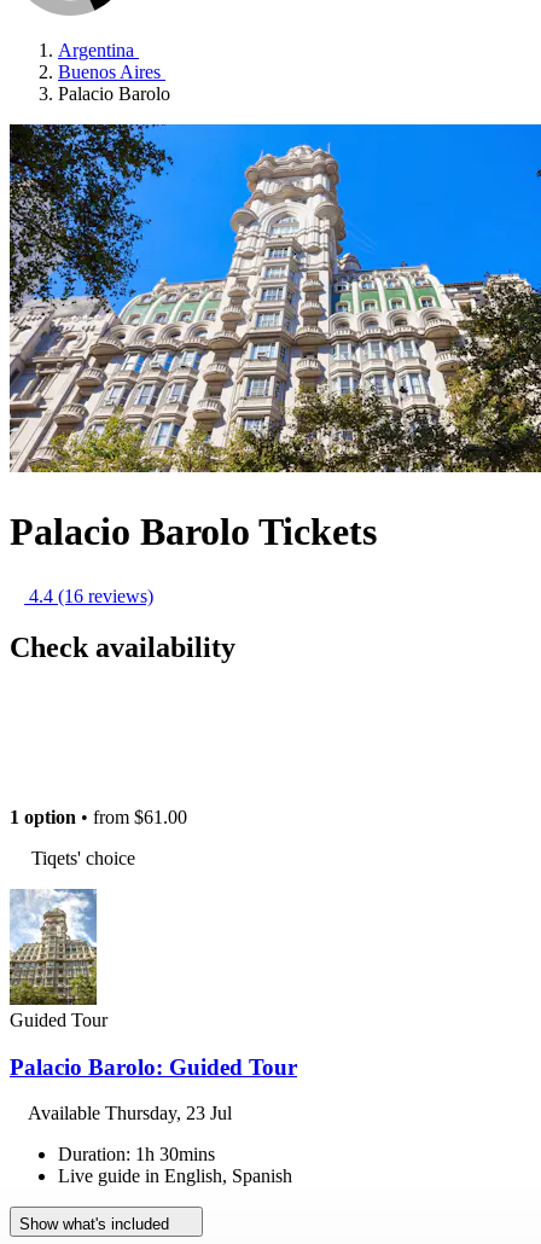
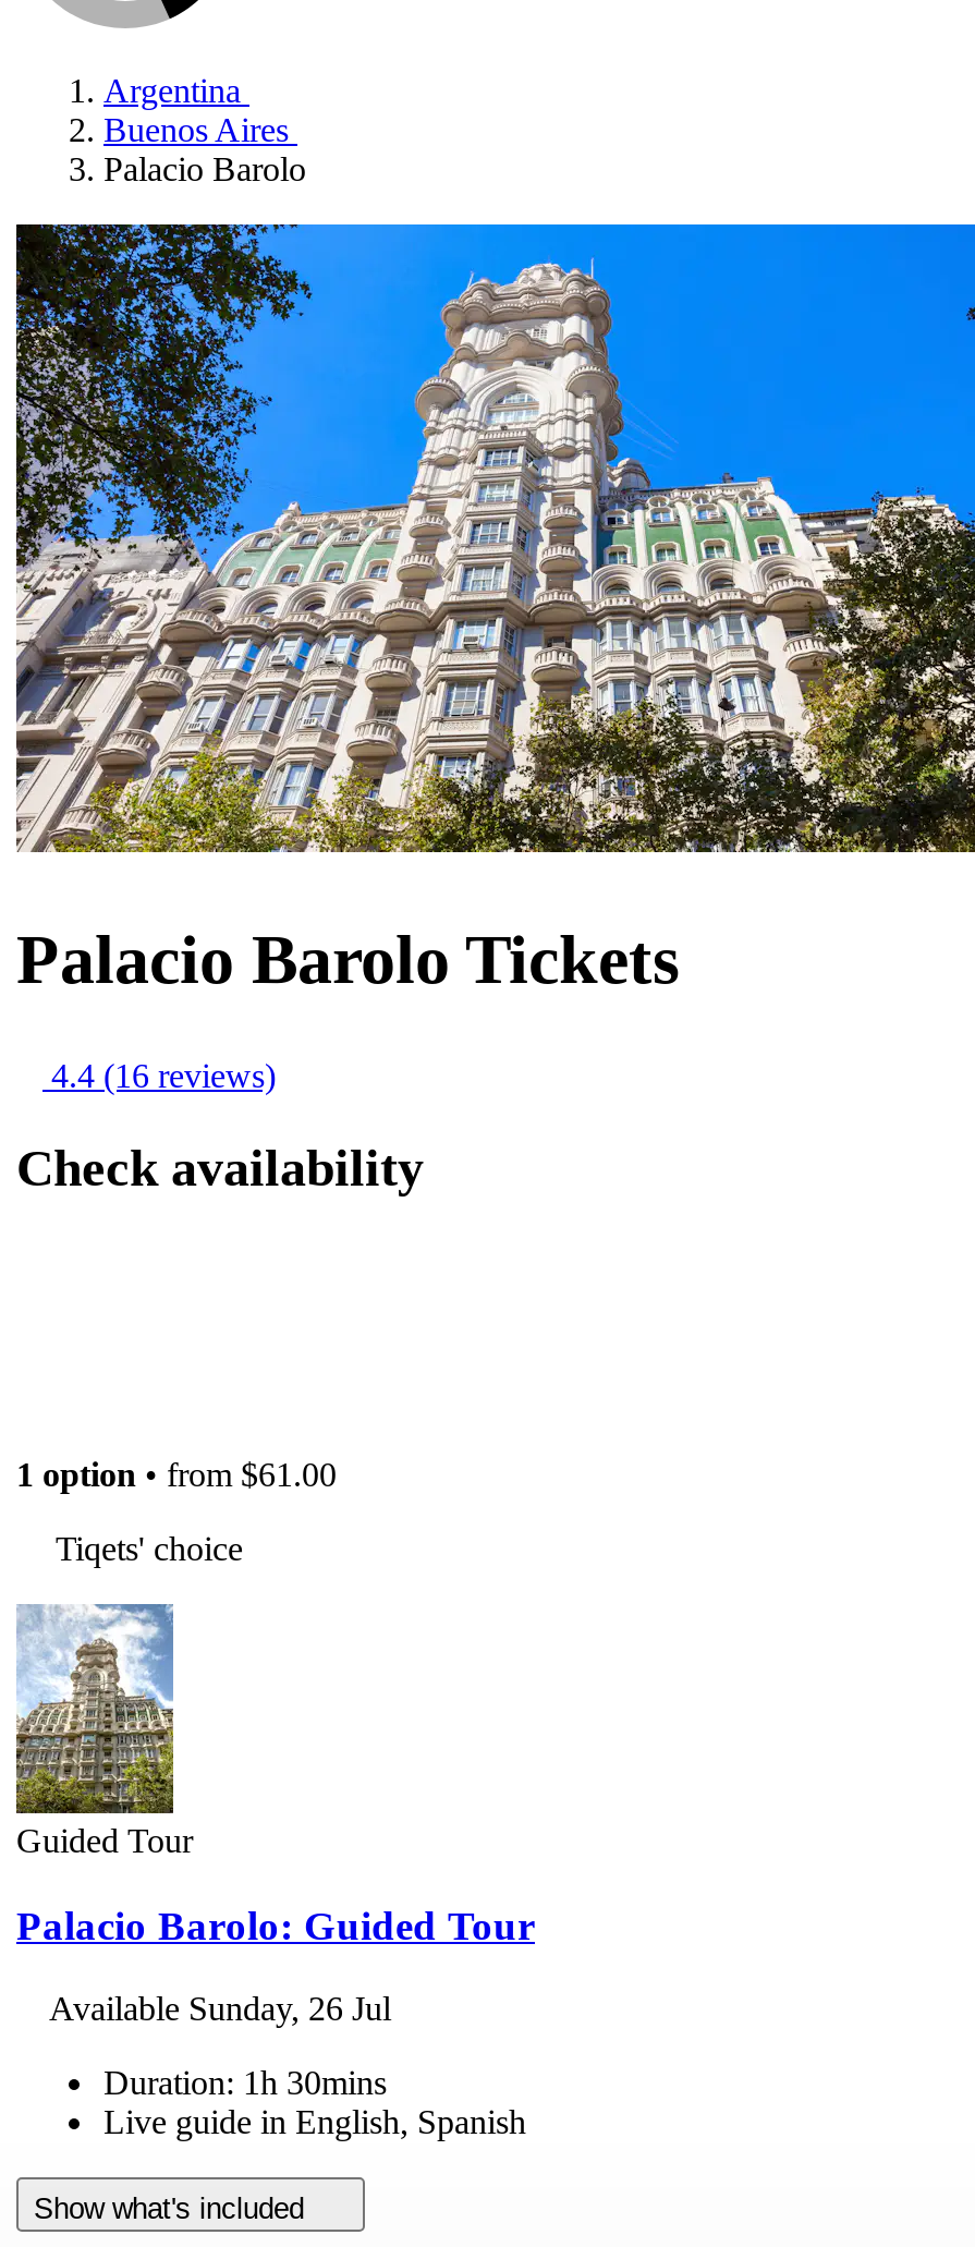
- Available Thursday, 23 Jul
+ Available Sunday, 26 Jul
